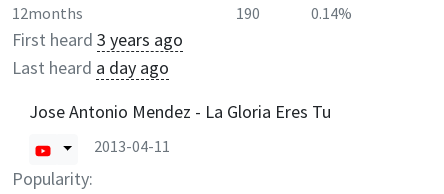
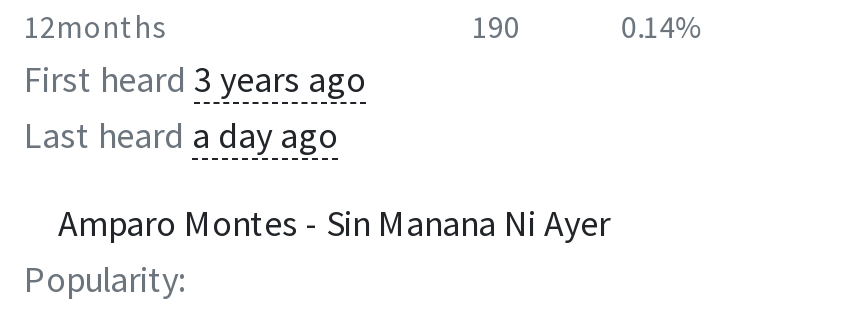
- Jose Antonio Mendez - La Gloria Eres Tu
- 2013-04-11
+ Amparo Montes - Sin Manana Ni Ayer
